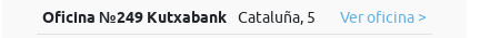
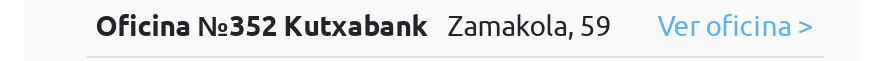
- Oficina №249 Kutxabank
- Cataluña, 5
+ Oficina №352 Kutxabank
+ Zamakola, 59
